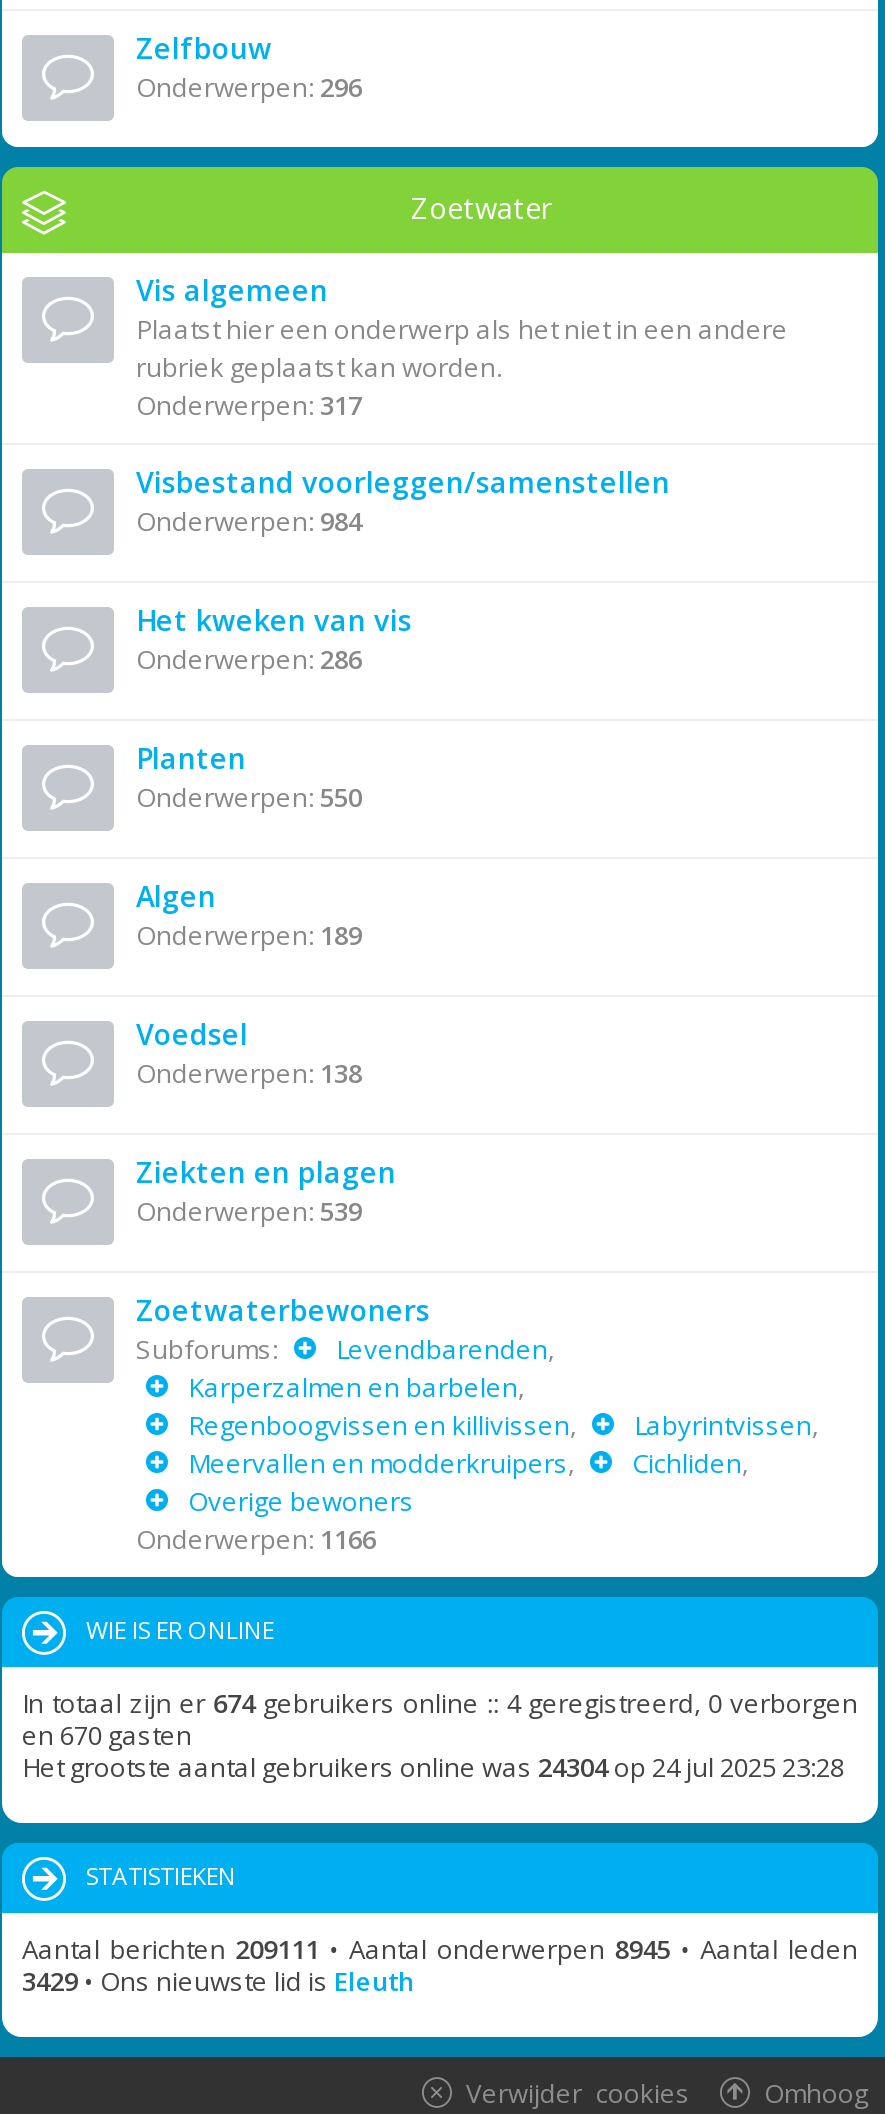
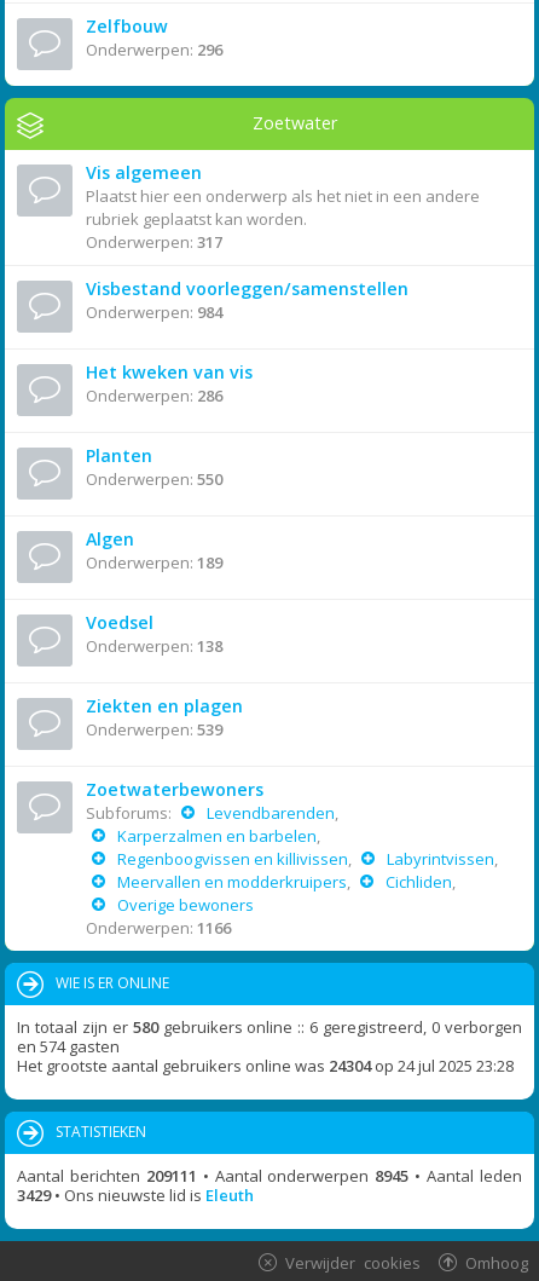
- In totaal zijn er 674 gebruikers online :: 4 geregistreerd, 0 verborgen
+ In totaal zijn er 580 gebruikers online :: 6 geregistreerd, 0 verborgen

- en 670 gasten
+ en 574 gasten
